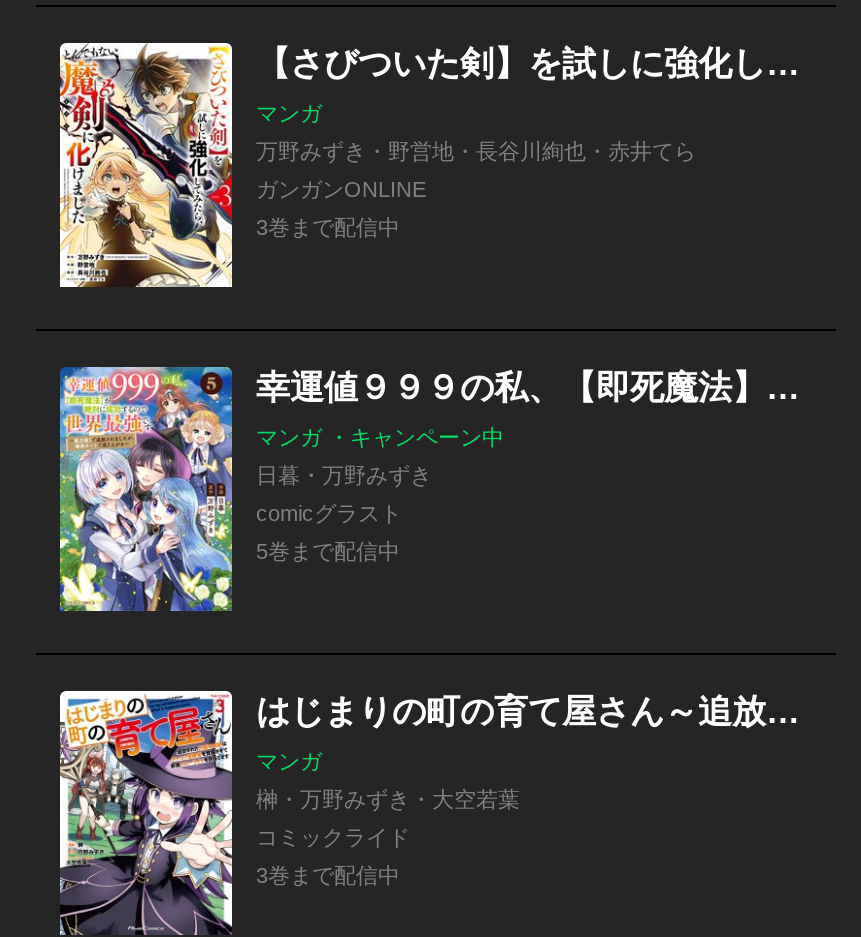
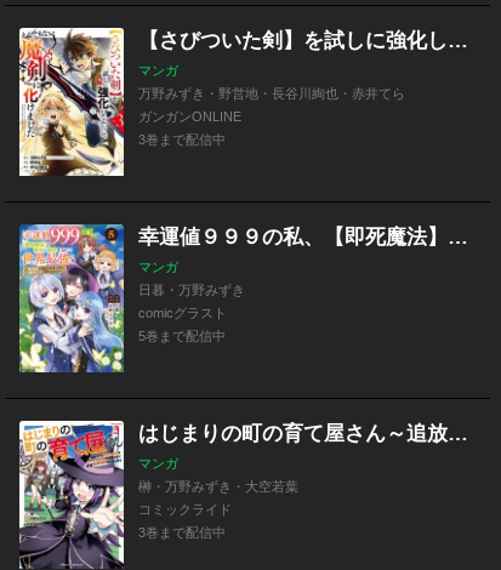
- マンガ ・キャンペーン中
+ マンガ
